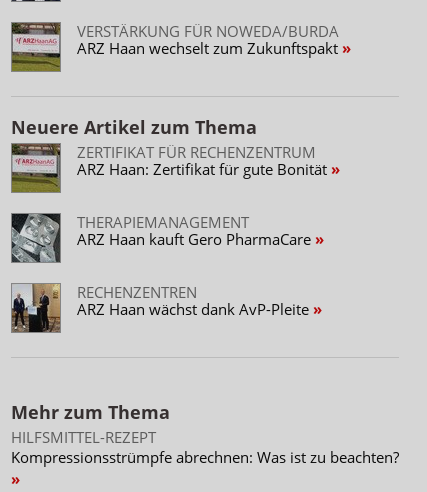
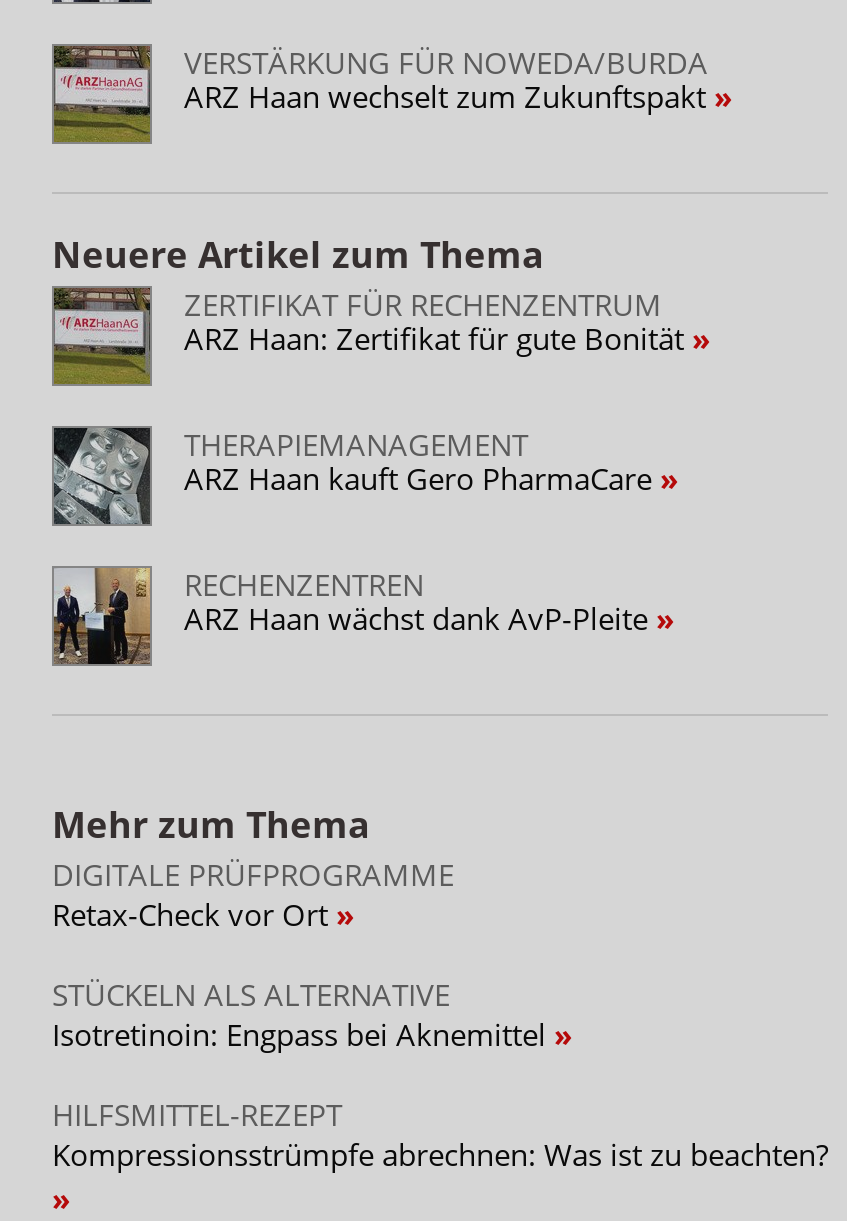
+ DIGITALE PRÜFPROGRAMME
+ Retax-Check vor Ort
+ STÜCKELN ALS ALTERNATIVE
+ Isotretinoin: Engpass bei Aknemittel
